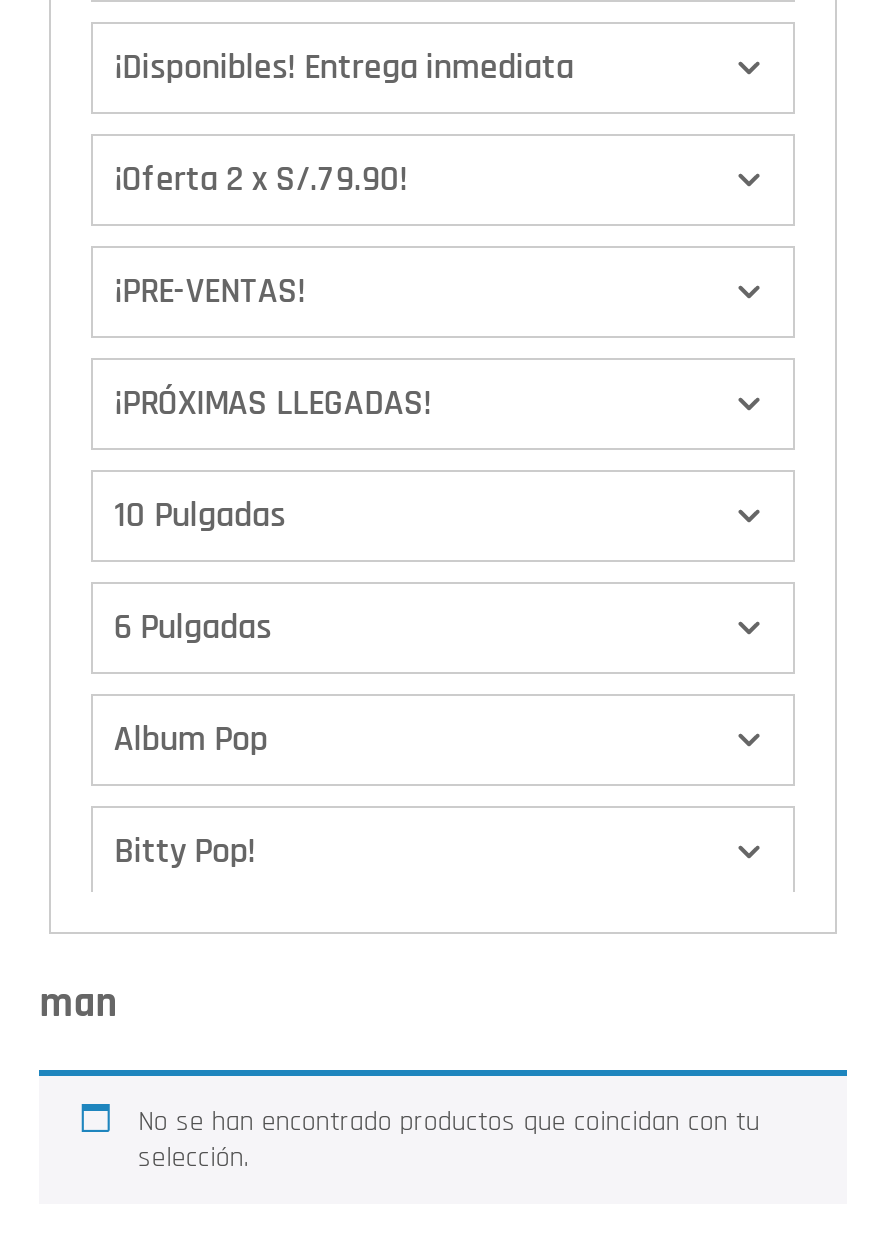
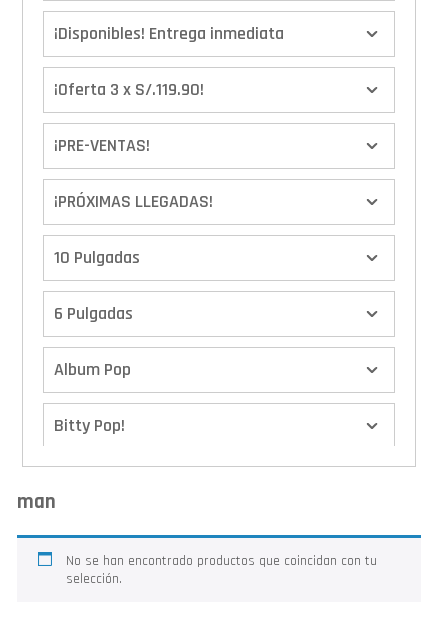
- ¡Oferta 2 x S/.79.90!
+ ¡Oferta 3 x S/.119.90!
